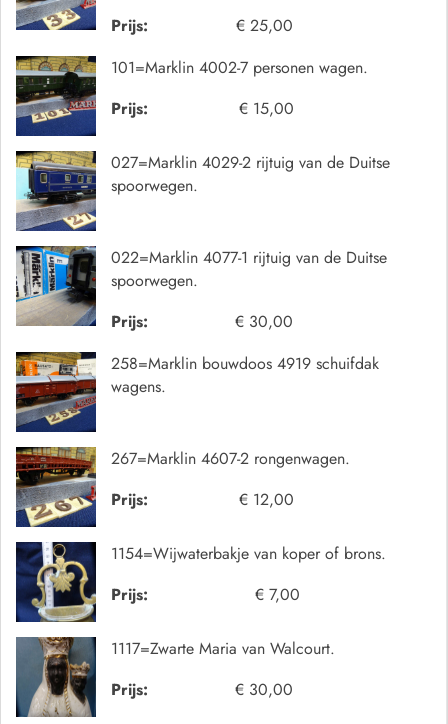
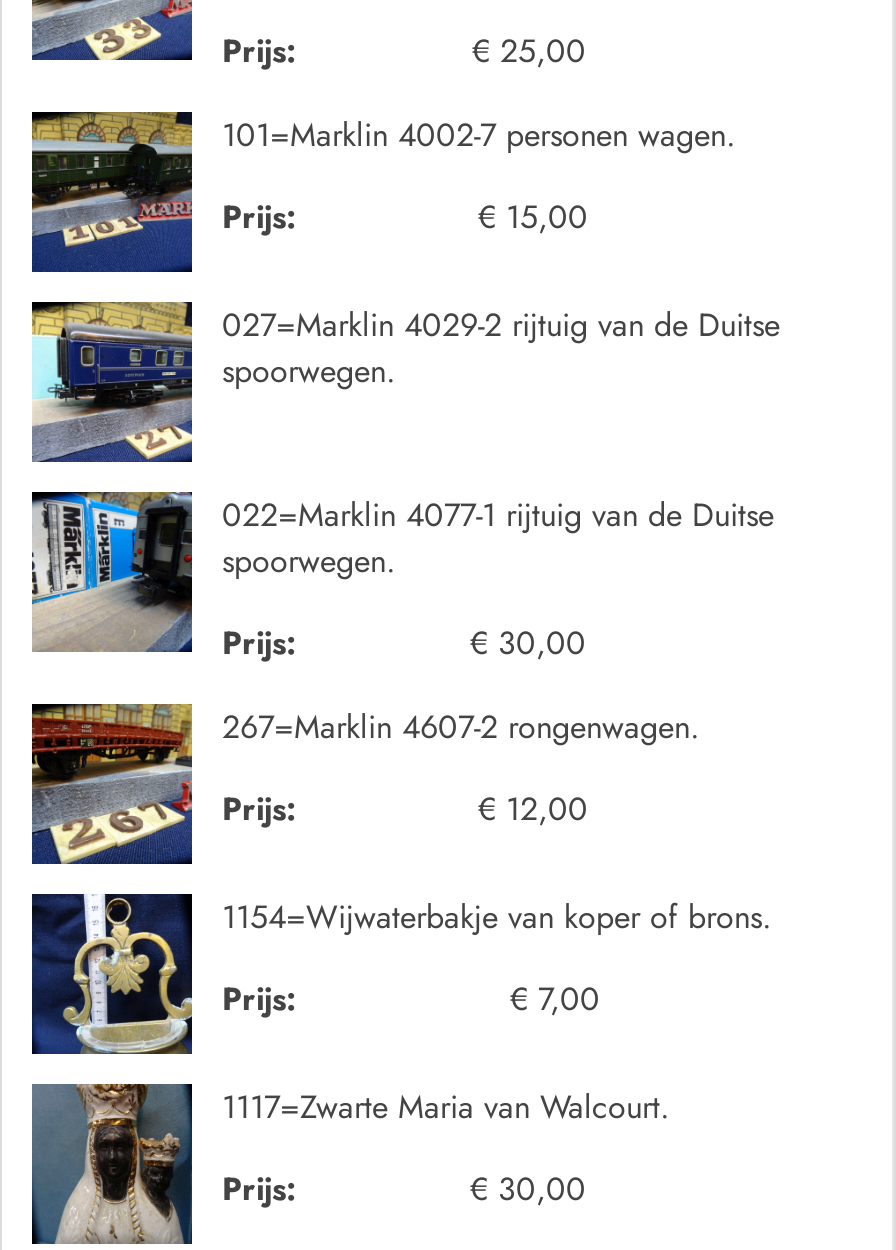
- [image]
- 258=Marklin bouwdoos 4919 schuifdak
- wagens.
